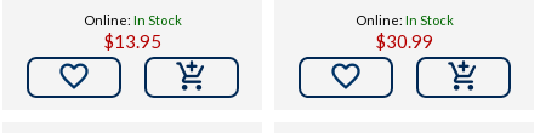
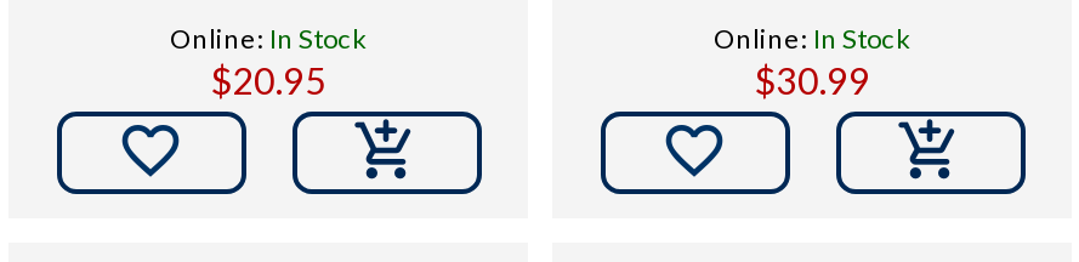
- $13.95
+ $20.95
